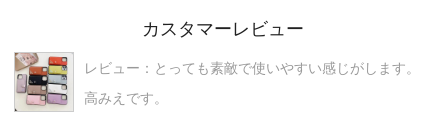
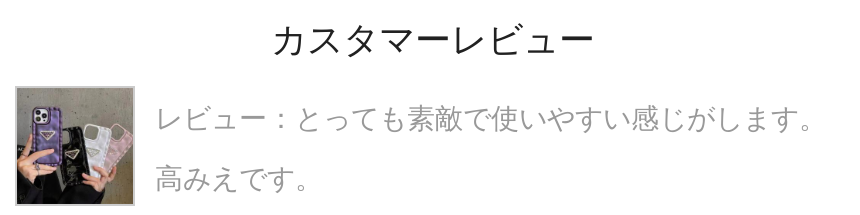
- [image]
+ [image]
